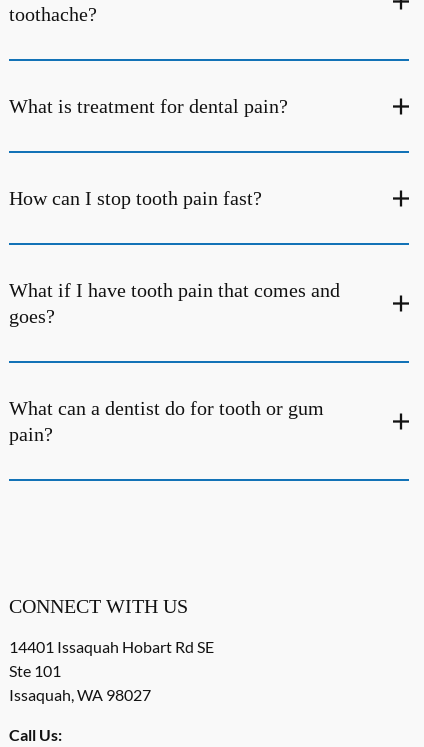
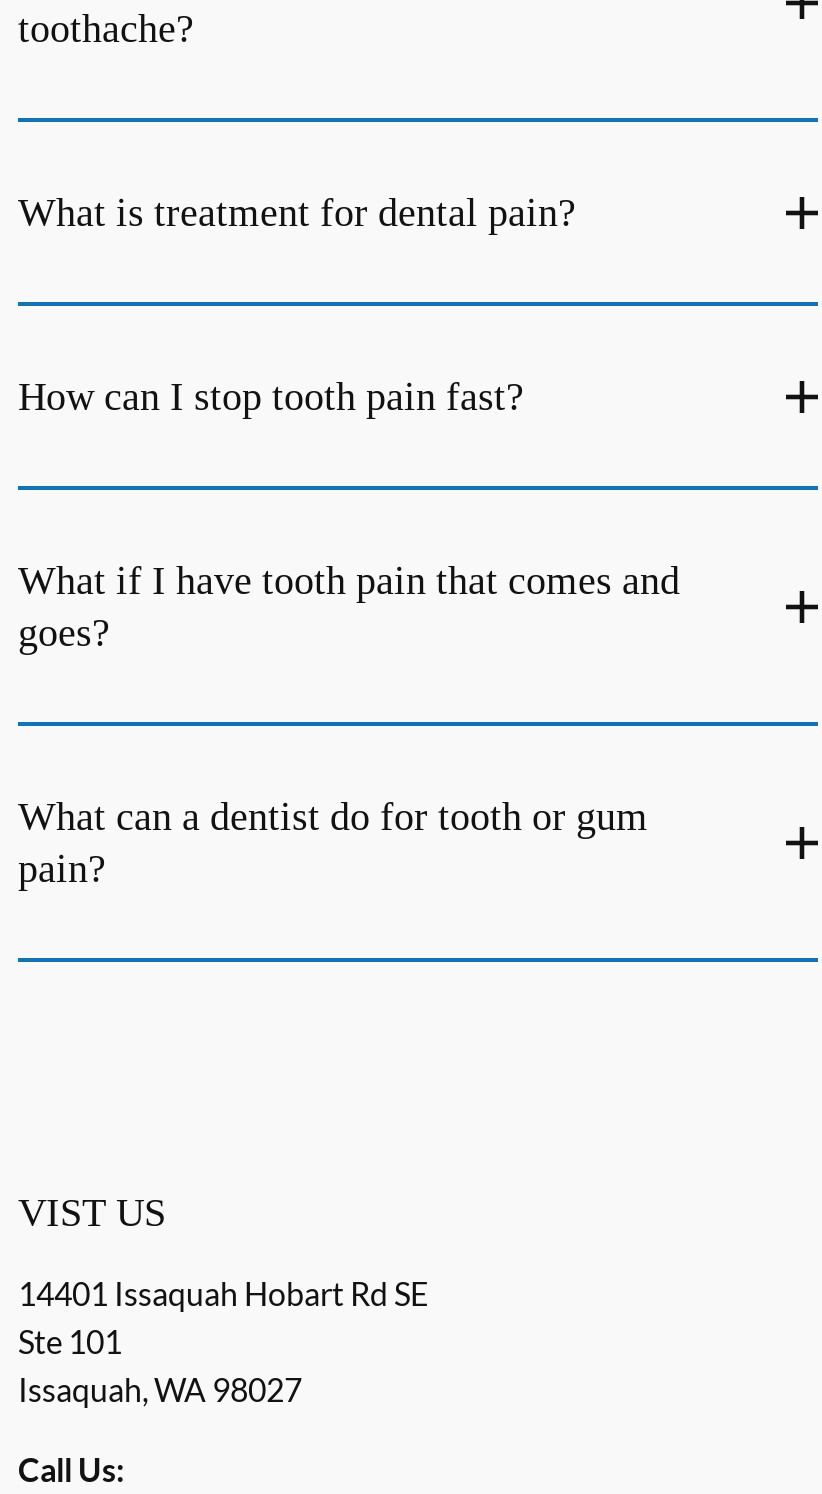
- CONNECT WITH US
+ VIST US
